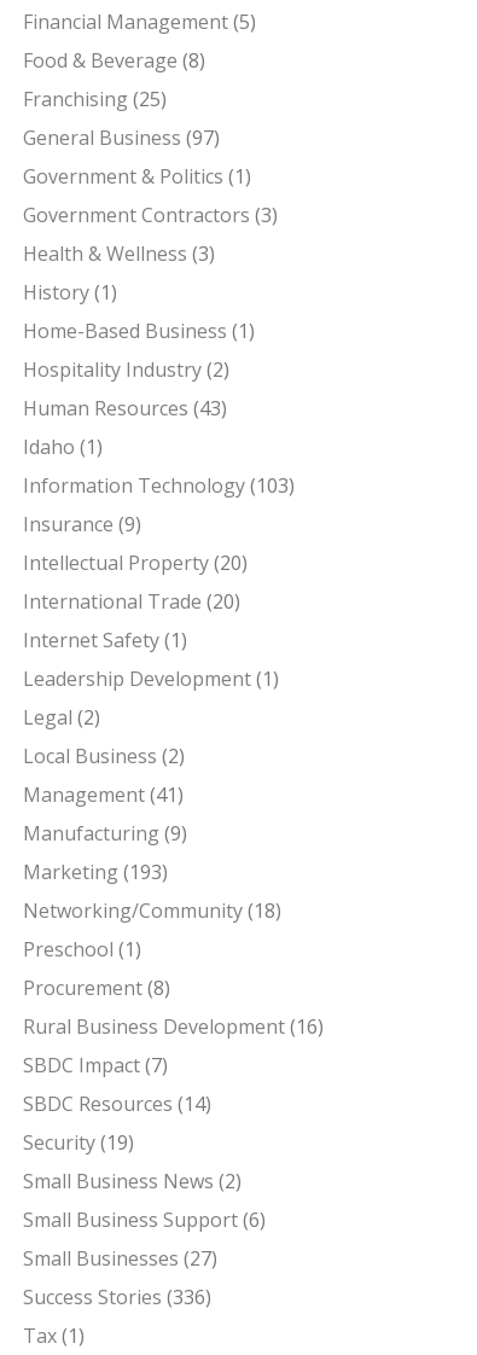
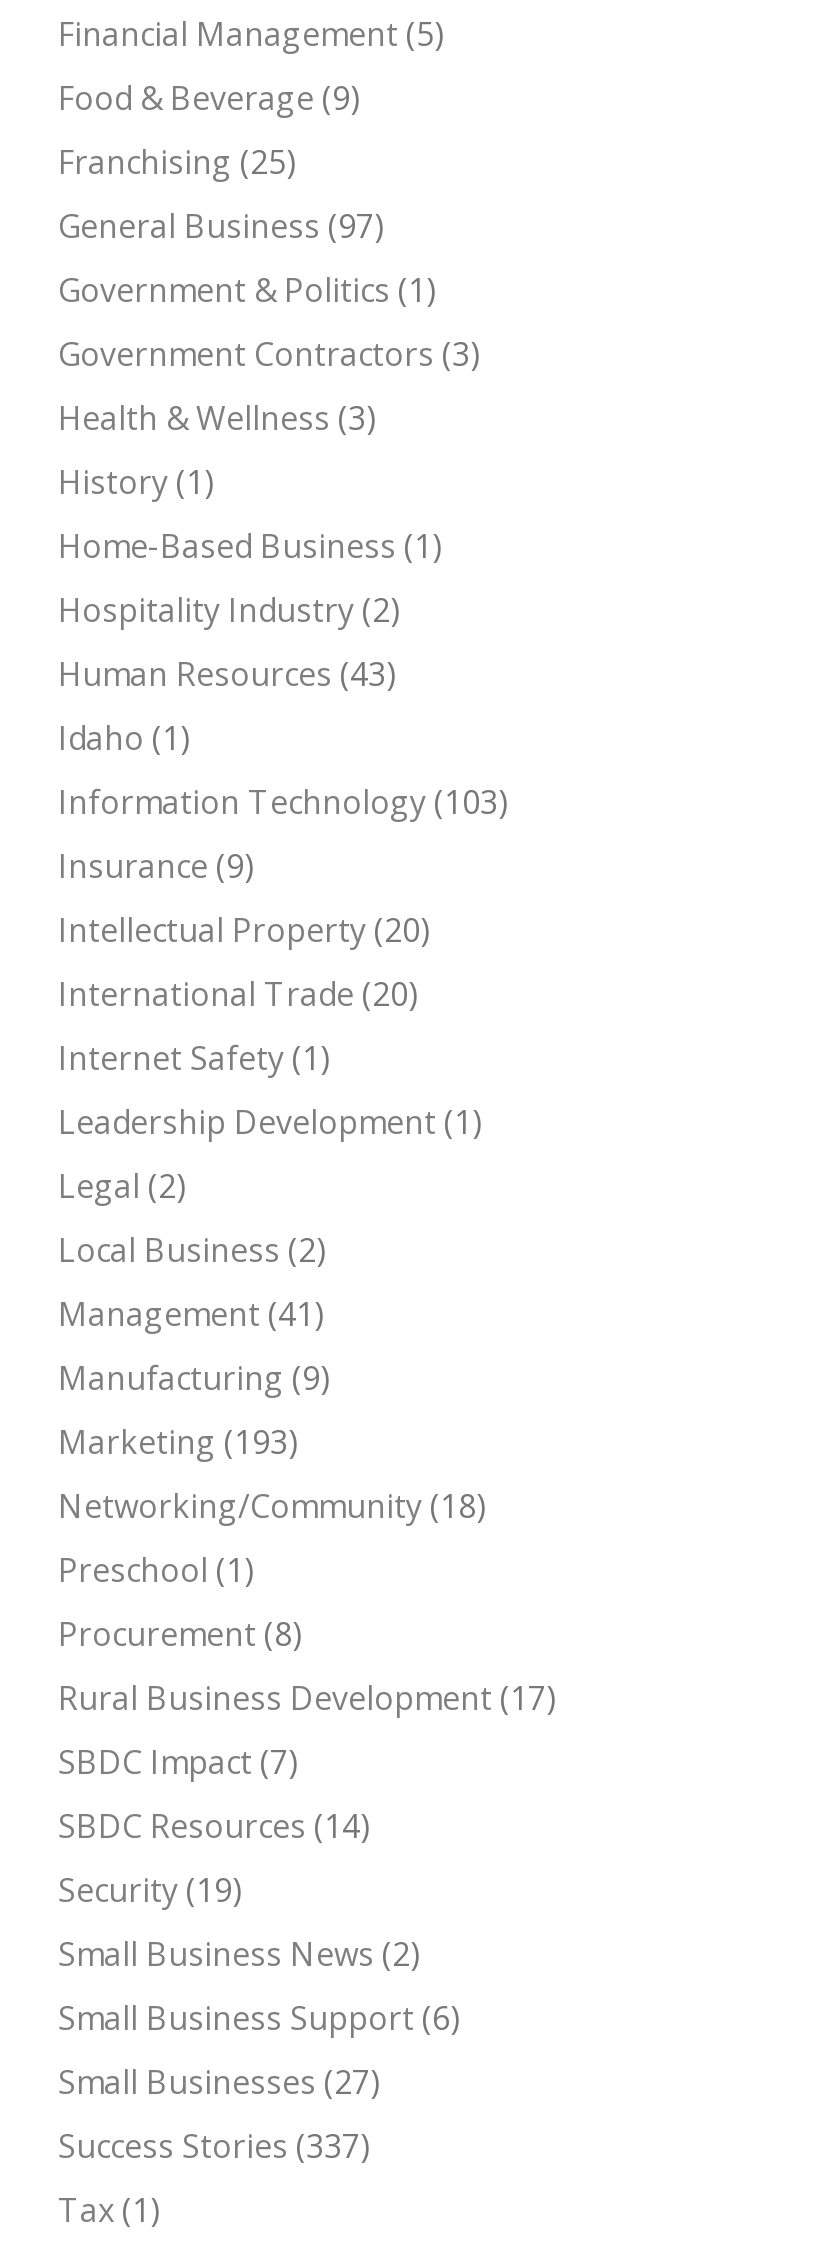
- Food & Beverage (8)
+ Food & Beverage (9)

- Rural Business Development (16)
+ Rural Business Development (17)

- Success Stories (336)
+ Success Stories (337)
